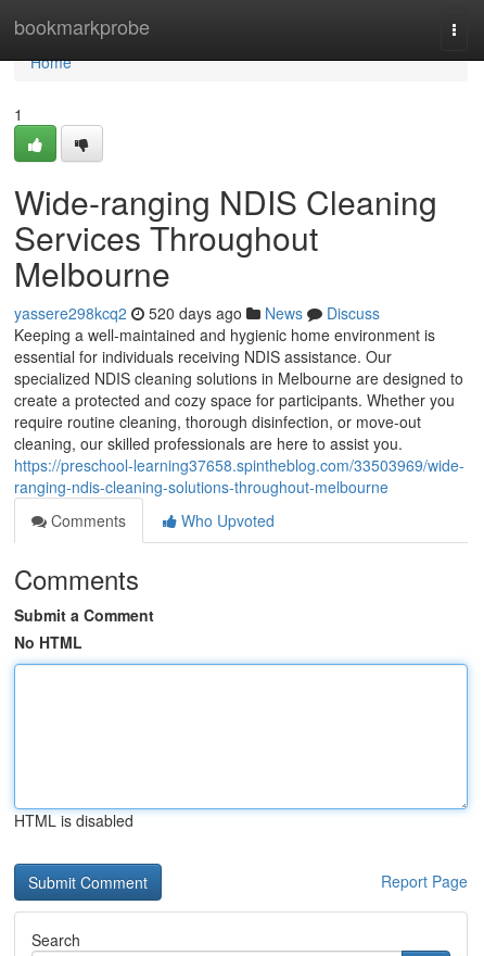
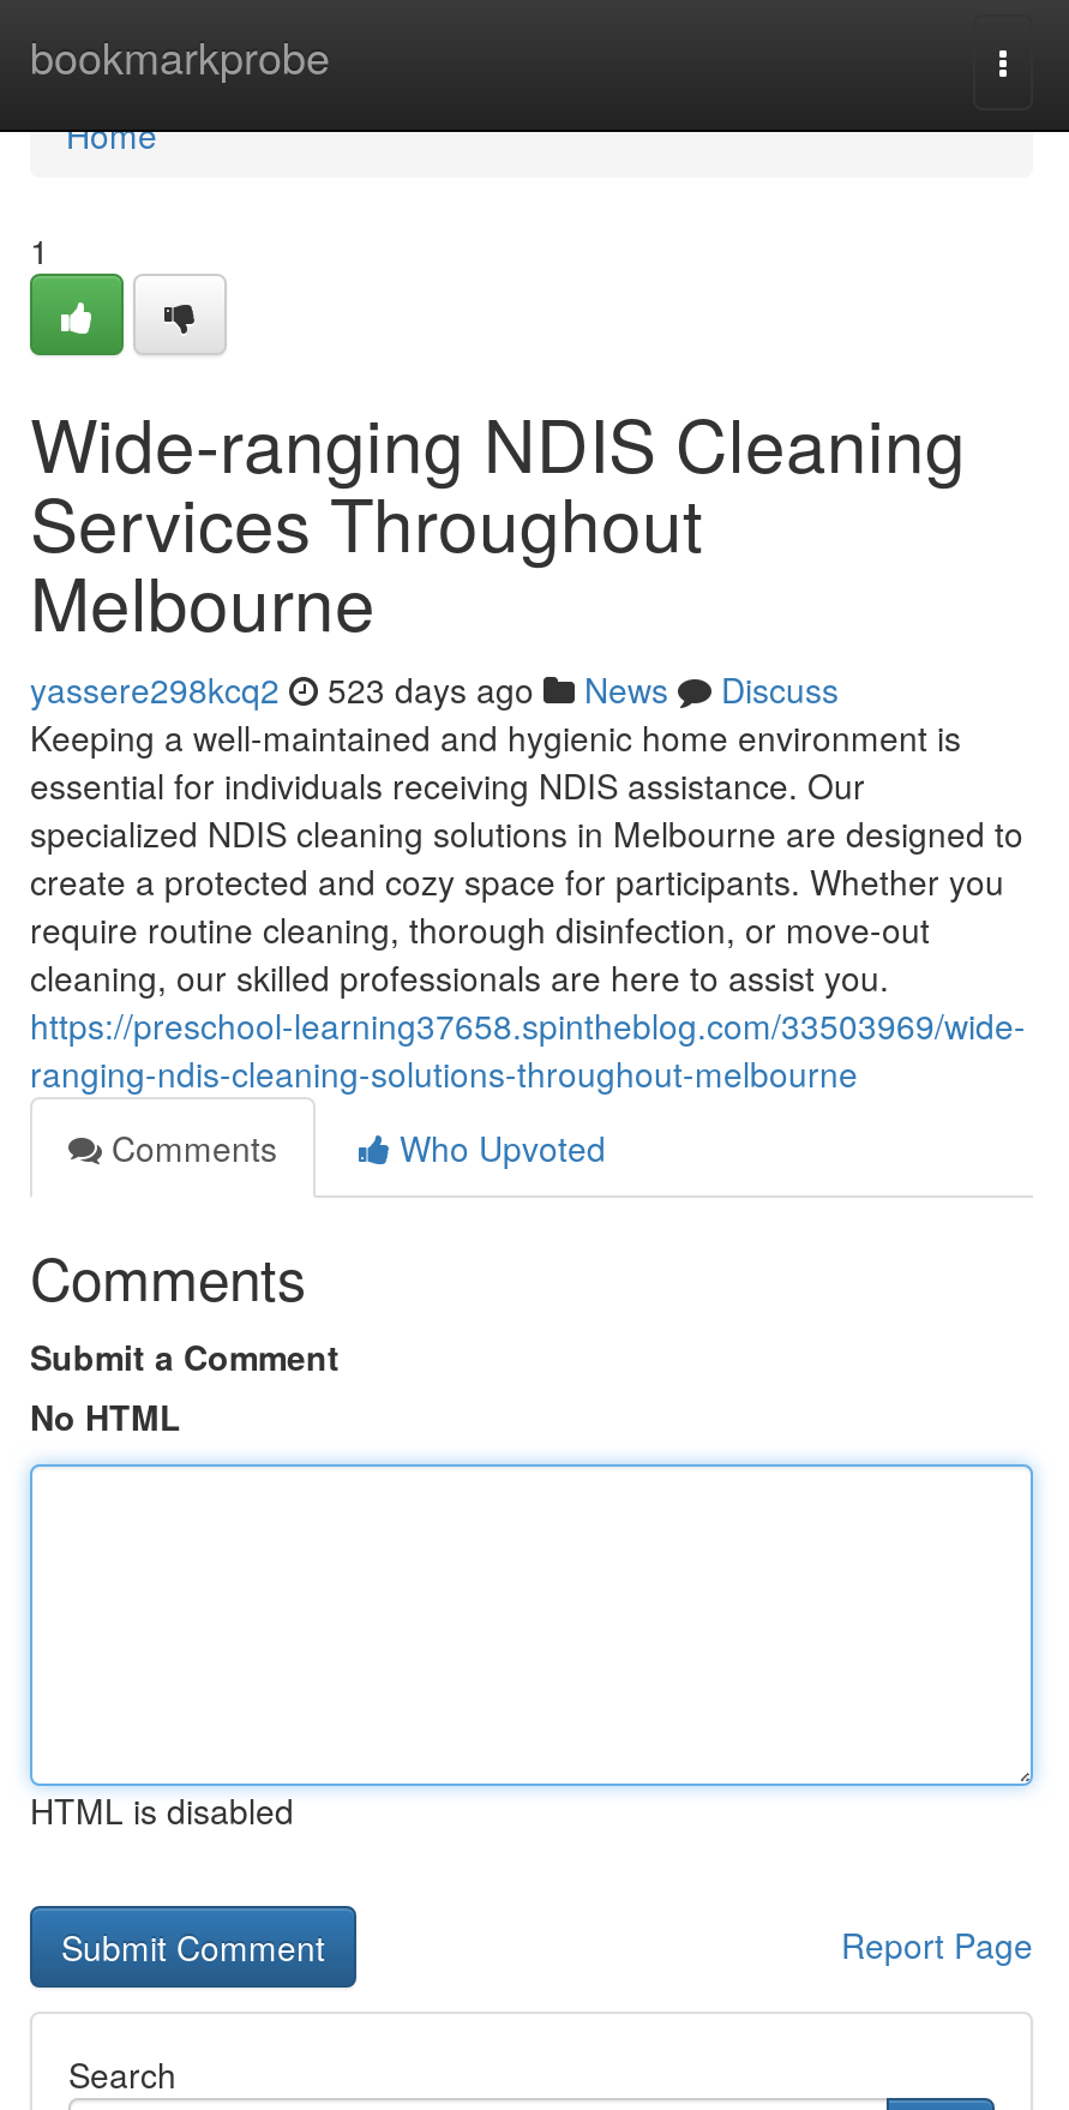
- yassere298kcq2 520 days ago News Discuss
+ yassere298kcq2 523 days ago News Discuss
